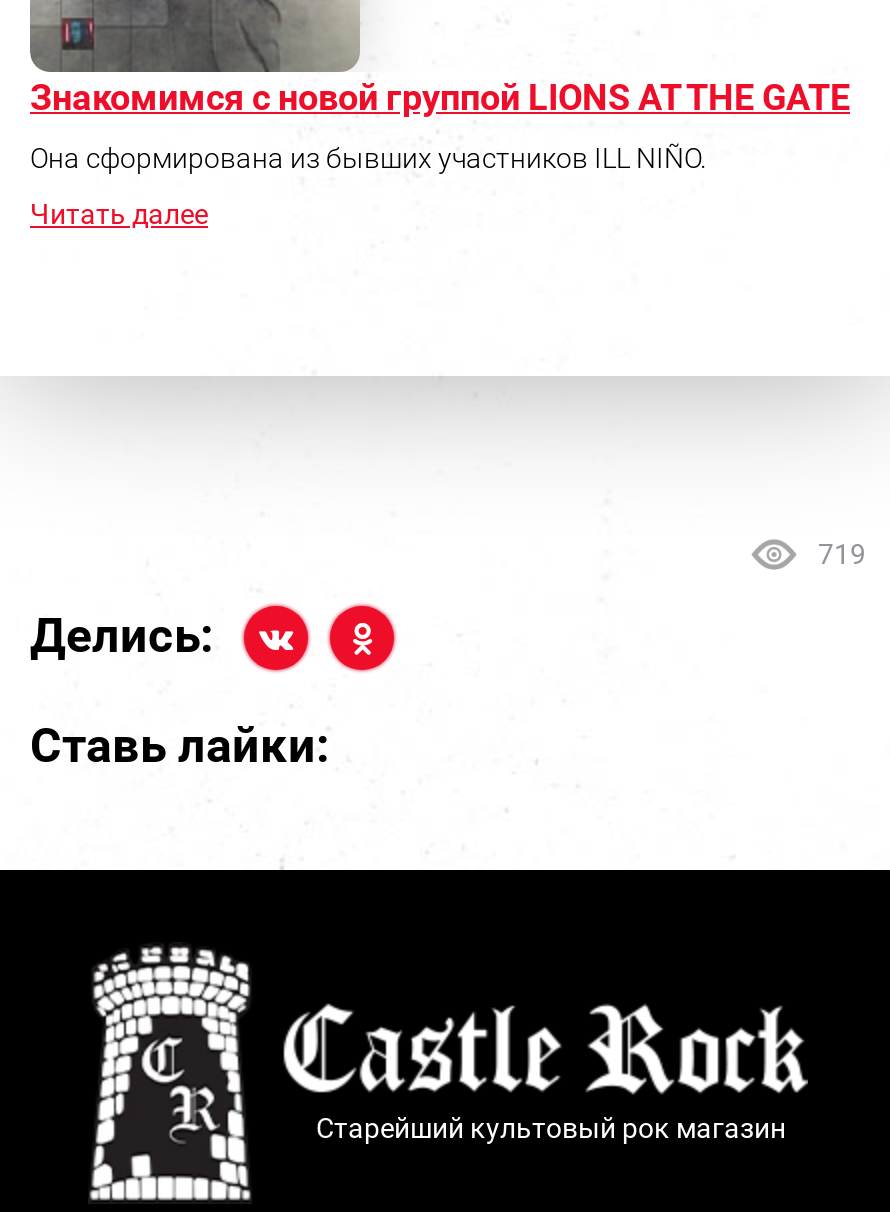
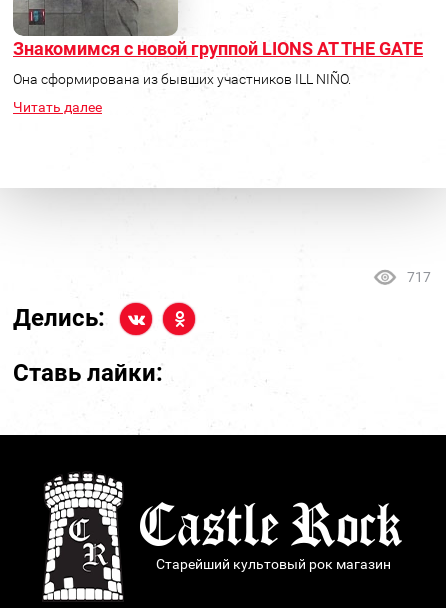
- 719
+ 717
